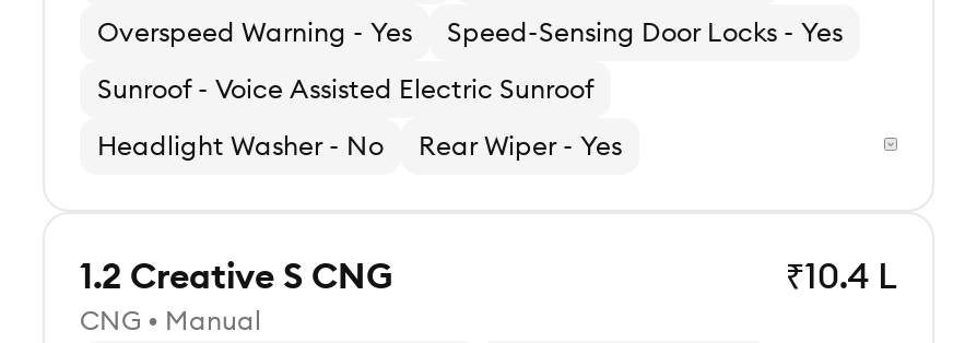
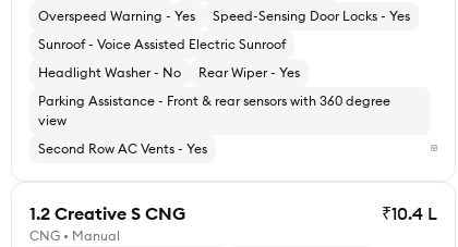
+ Parking Assistance - Front & rear sensors with 360 degree
+ view
+ Second Row AC Vents - Yes
